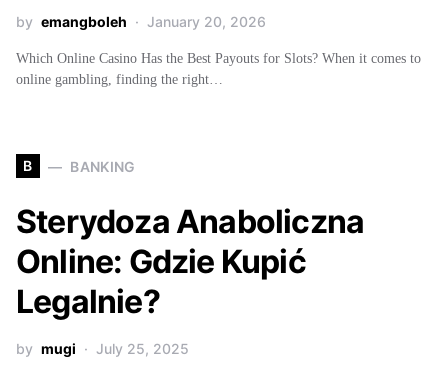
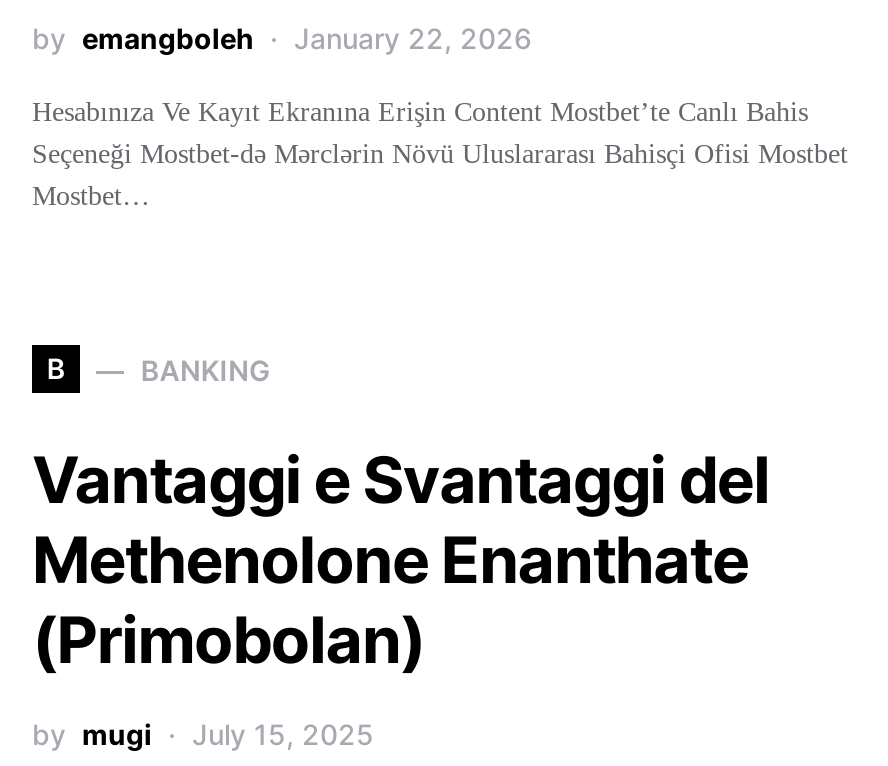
- January 20, 2026
+ January 22, 2026

- Which Online Casino Has the Best Payouts for Slots? When it comes to
- online gambling, finding the right…
+ Hesabınıza Ve Kayıt Ekranına Erişin Content Mostbet’te Canlı Bahis
+ Seçeneği Mostbet-də Mərclərin Növü Uluslararası Bahisçi Ofisi Mostbet
+ Mostbet…

- Sterydoza Anaboliczna
- Online: Gdzie Kupić
- Legalnie?
+ Vantaggi e Svantaggi del
+ Methenolone Enanthate
+ (Primobolan)

- July 25, 2025
+ July 15, 2025
